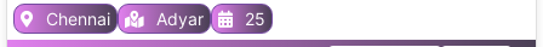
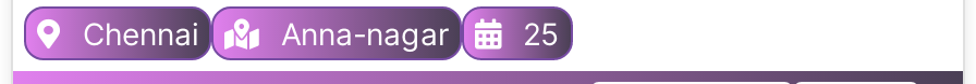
- Adyar
+ Anna-nagar
